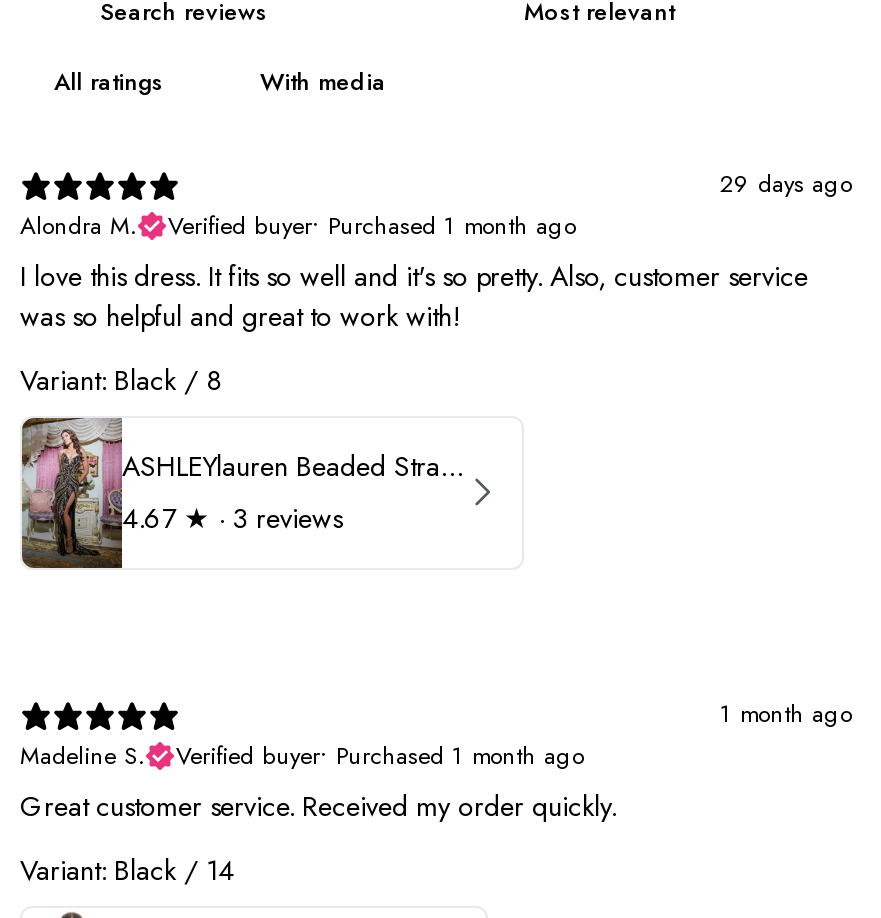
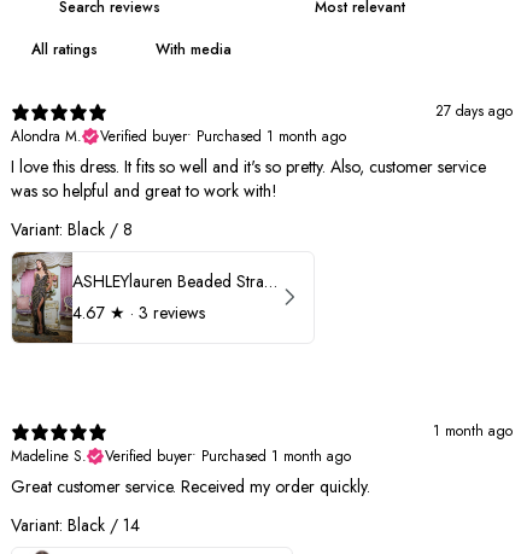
- 29 days ago
+ 27 days ago
